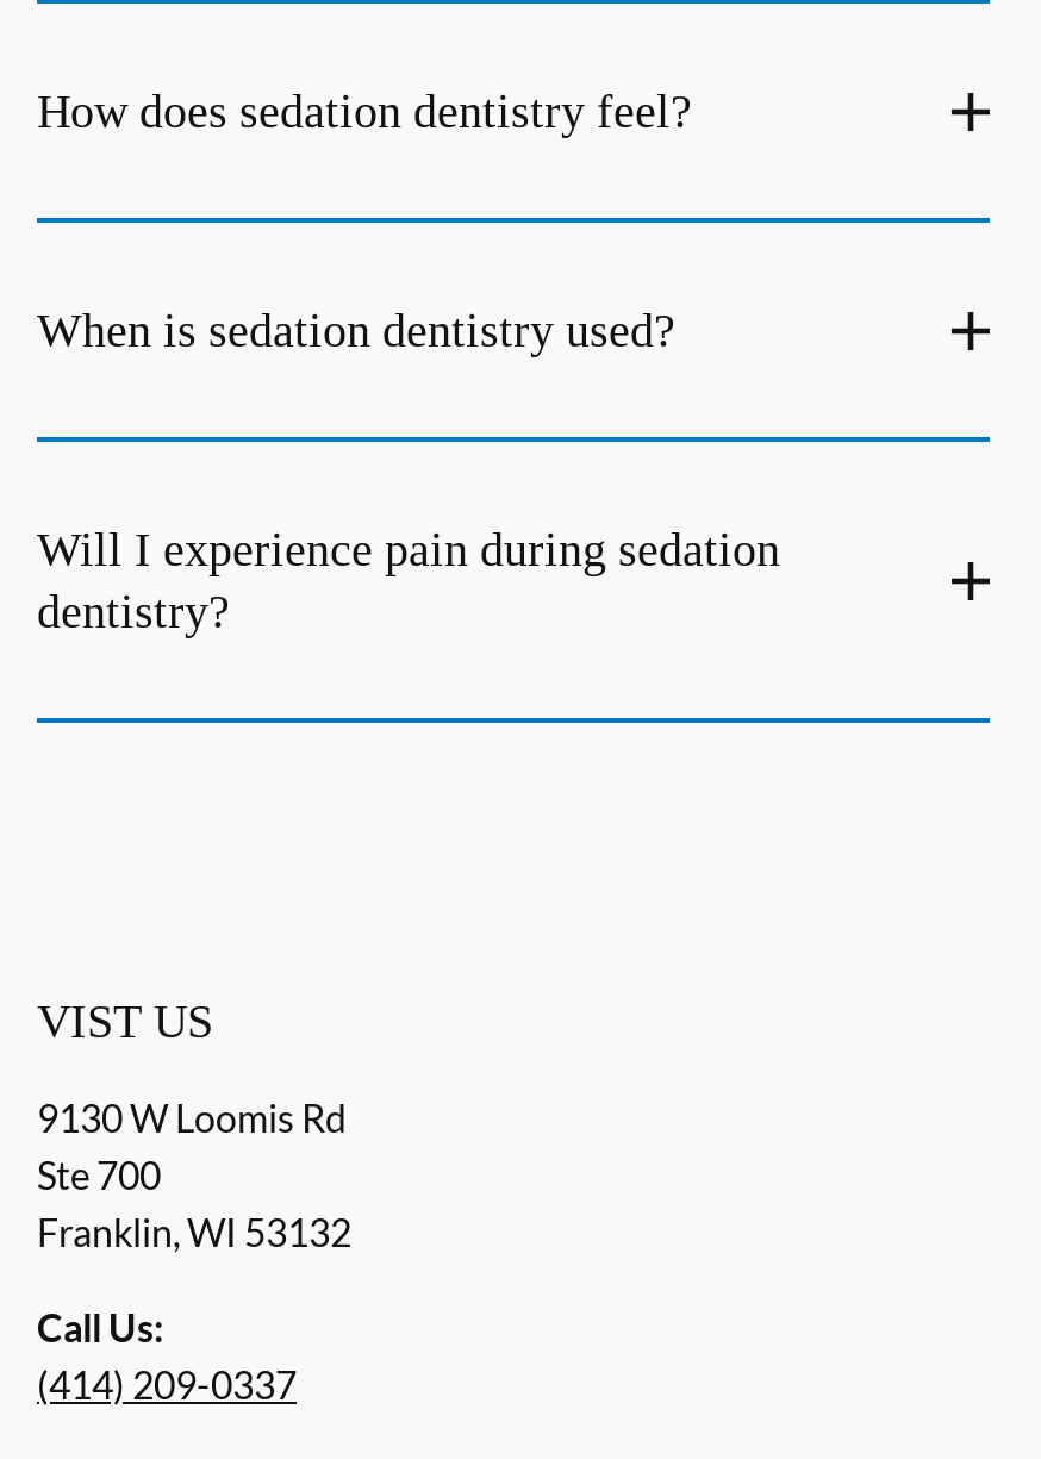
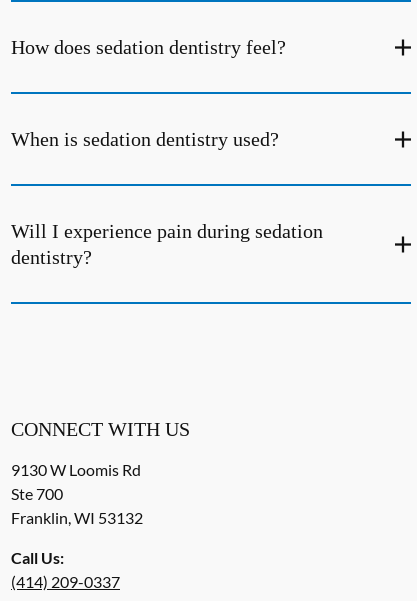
- VIST US
+ CONNECT WITH US
